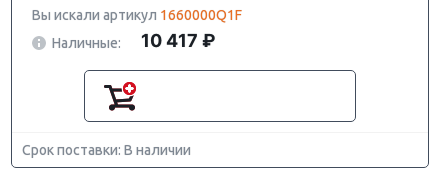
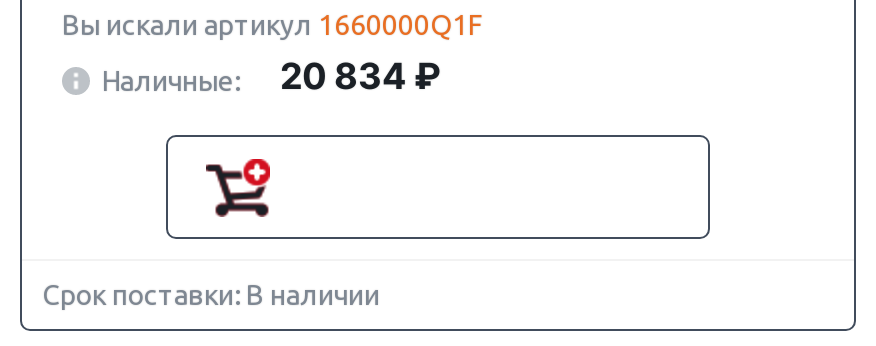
- Наличные: 10 417 ₽
+ Наличные: 20 834 ₽
